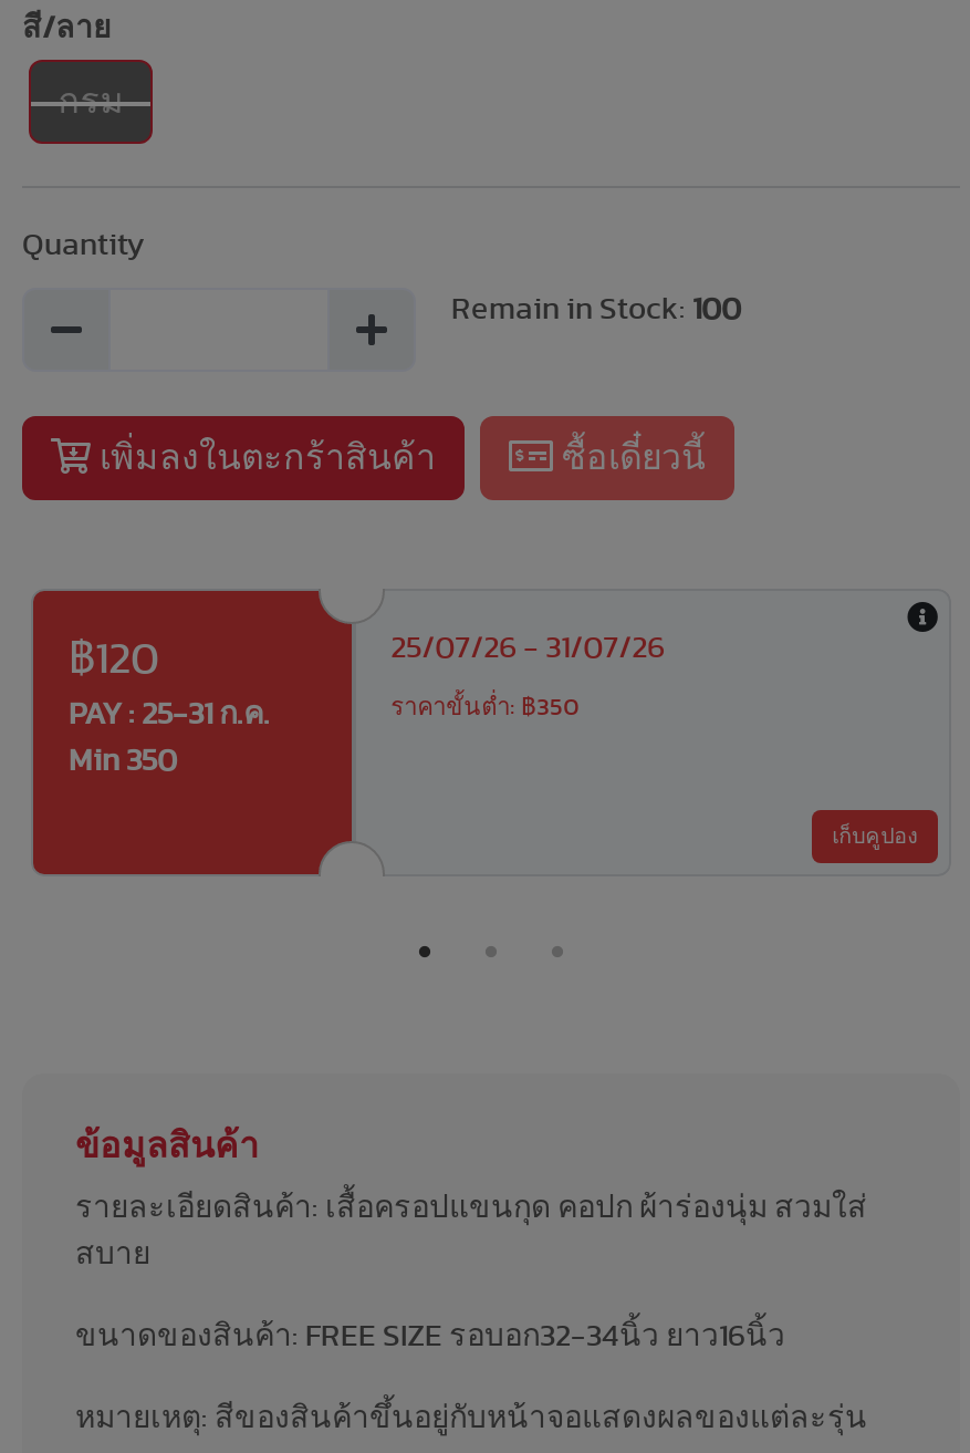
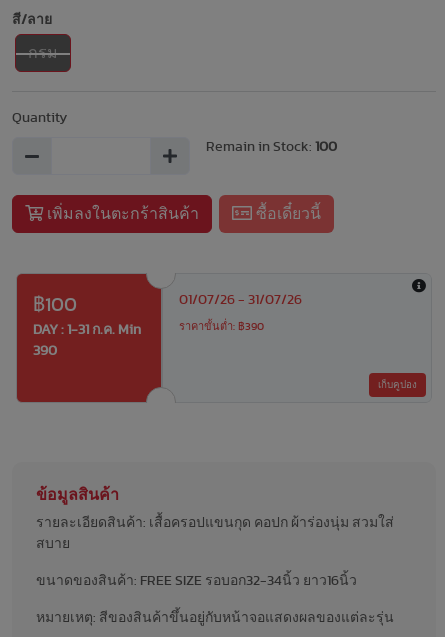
- ฿120
- PAY : 25-31 ก.ค.
+ ฿100
+ DAY : 1-31 ก.ค. Min

- 25/07/26 - 31/07/26
+ 01/07/26 - 31/07/26

- ราคาขั้นต่ำ: ฿350
+ ราคาขั้นต่ำ: ฿390

- Min 350
+ 390
